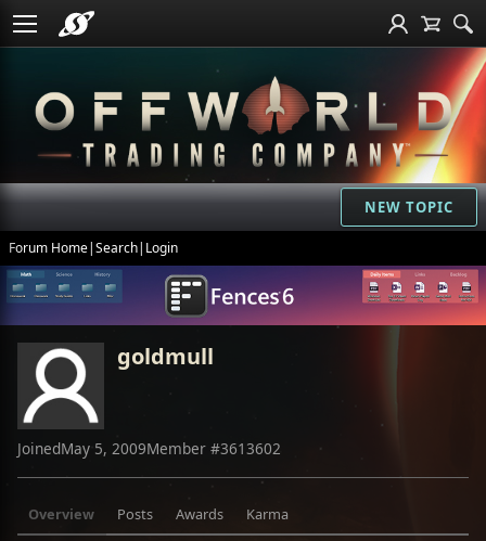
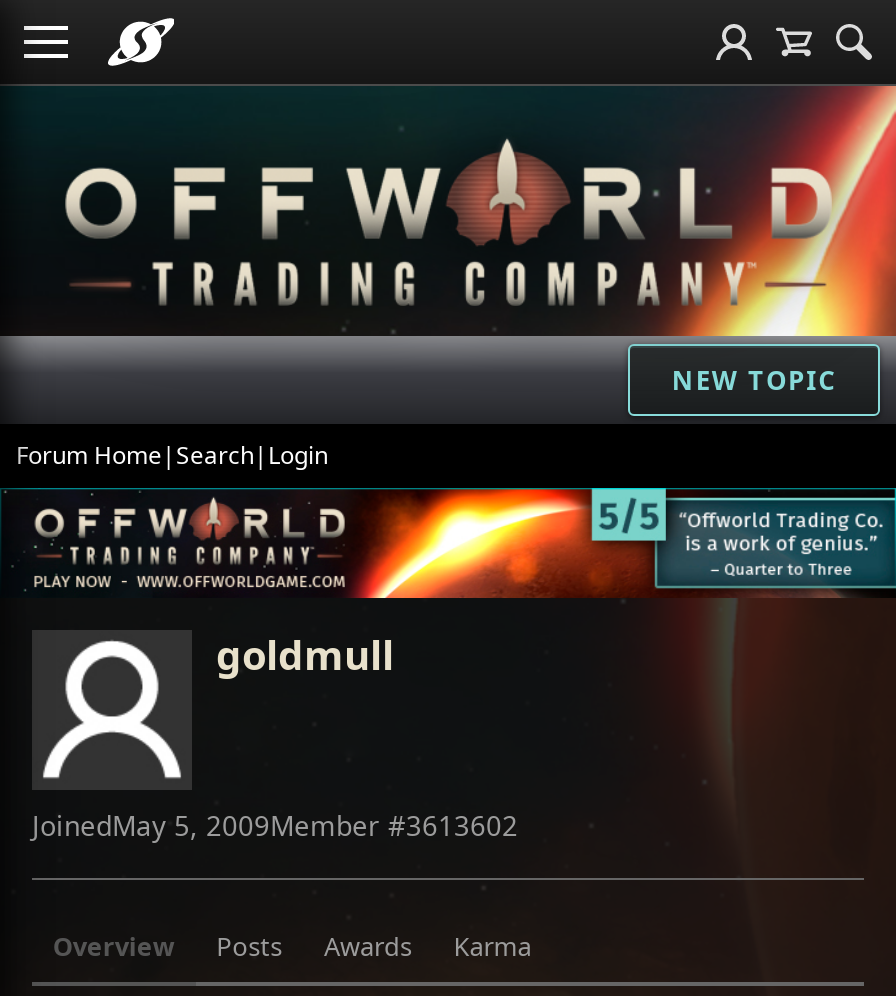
- [image]
+ [image]
